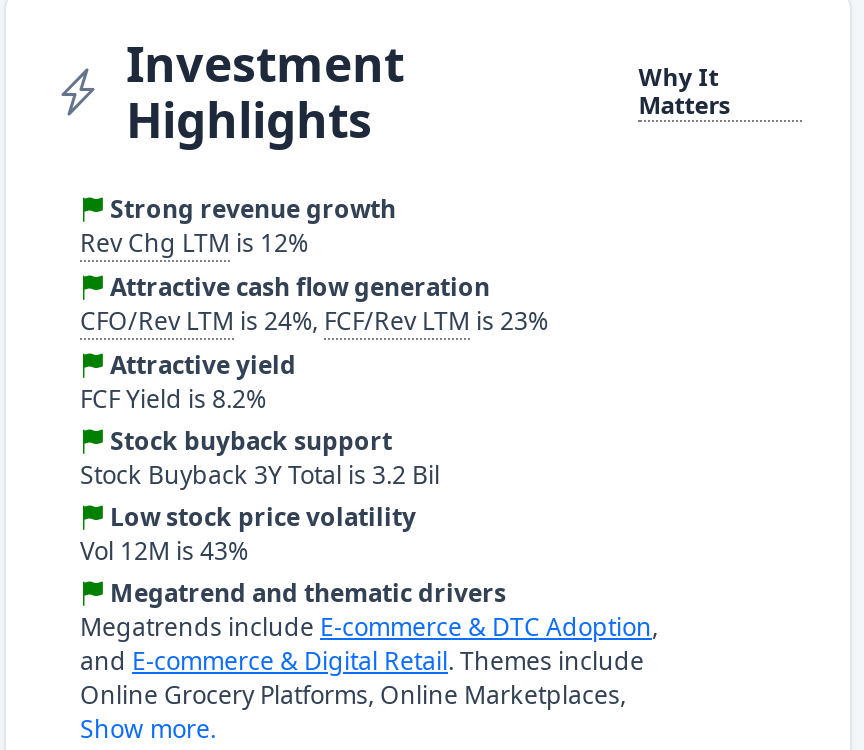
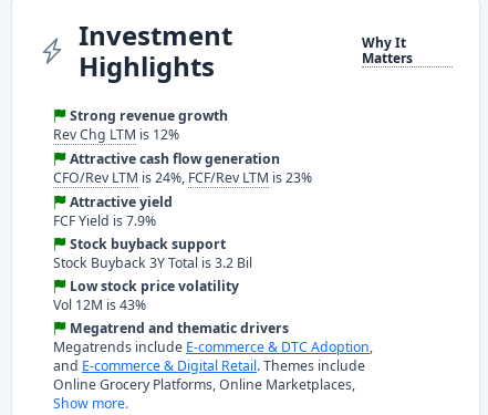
- FCF Yield is 8.2%
+ FCF Yield is 7.9%
